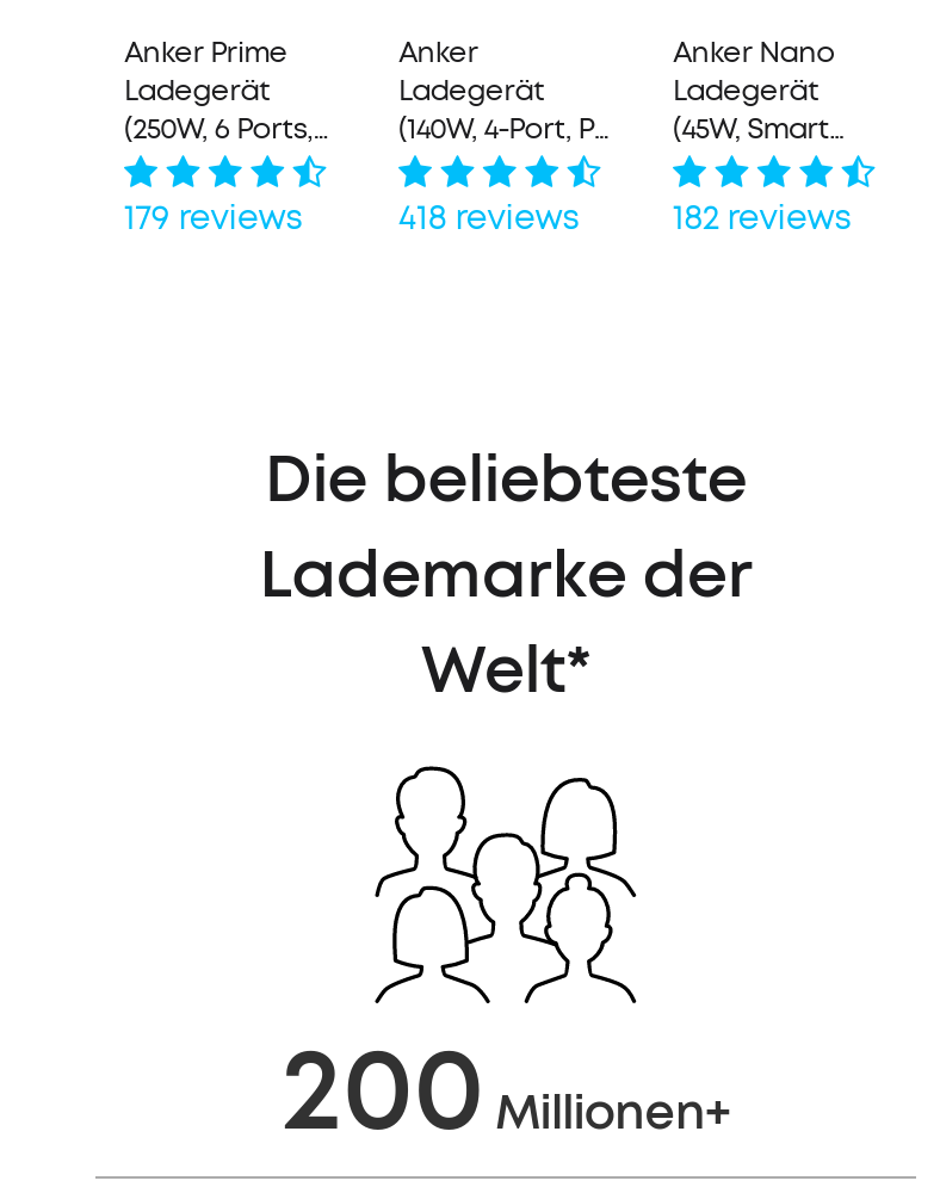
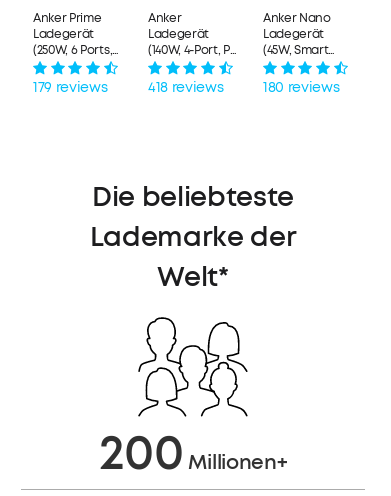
- 182 reviews
+ 180 reviews
